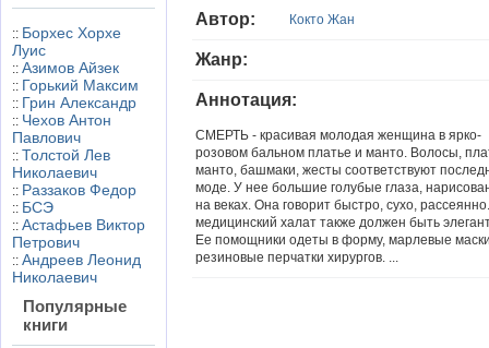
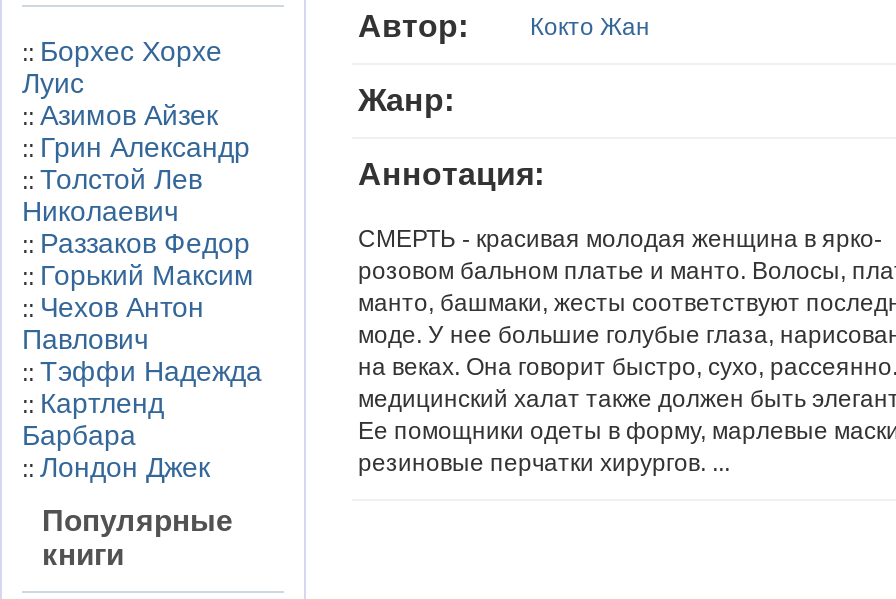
moved down: :: Горький Максим

moved down: :: Чехов Антон | Павлович

moved up: :: Толстой Лев | Николаевич | :: Раззаков Федор

- :: БСЭ
- :: Астафьев Виктор
- Петрович
- :: Андреев Леонид
- Николаевич
+ :: Тэффи Надежда
+ :: Картленд
+ Барбара
+ :: Лондон Джек
